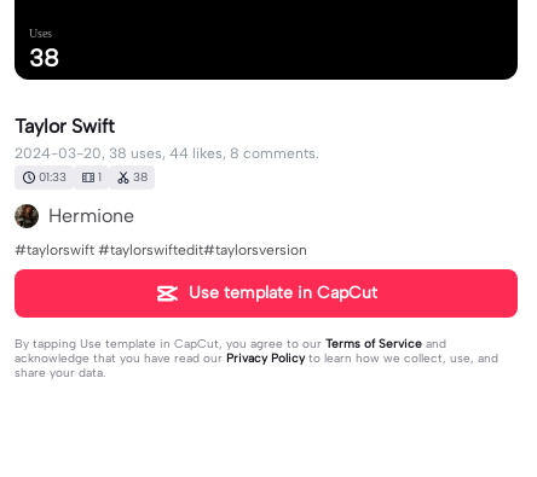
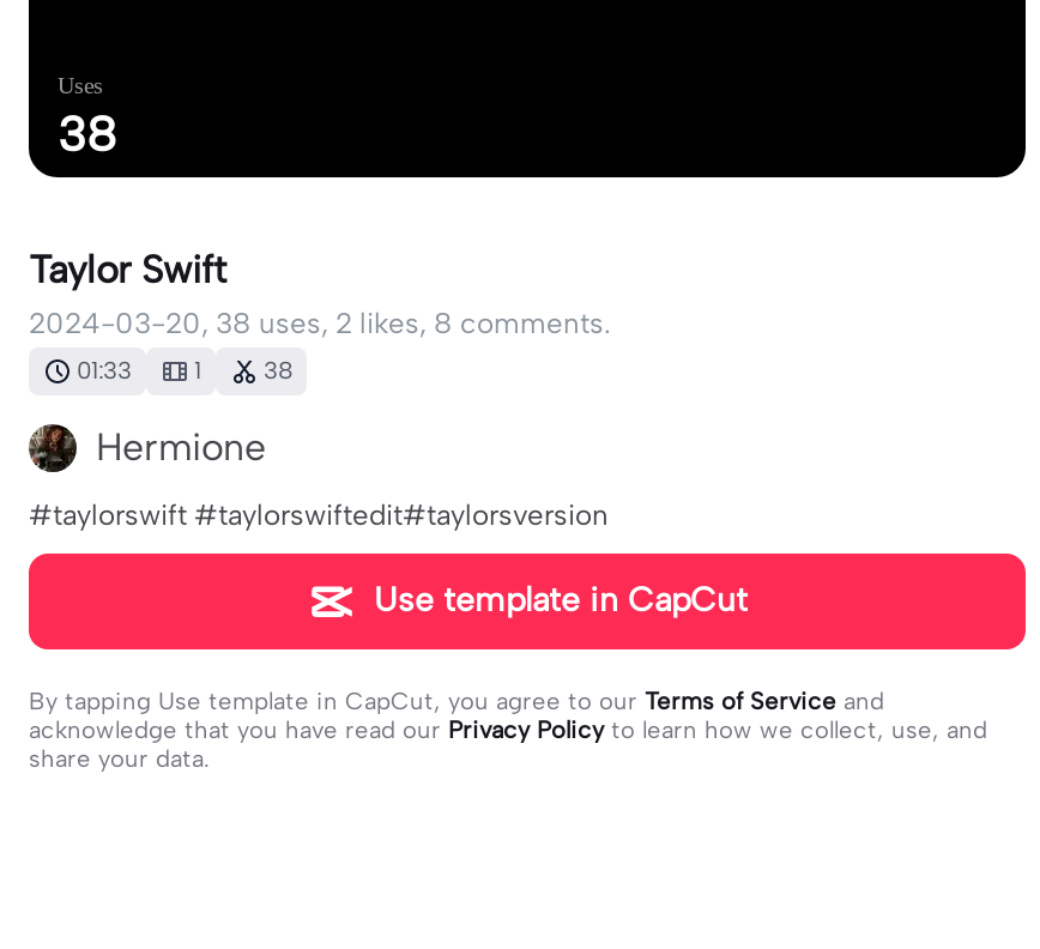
- 2024-03-20, 38 uses, 44 likes, 8 comments.
+ 2024-03-20, 38 uses, 2 likes, 8 comments.
